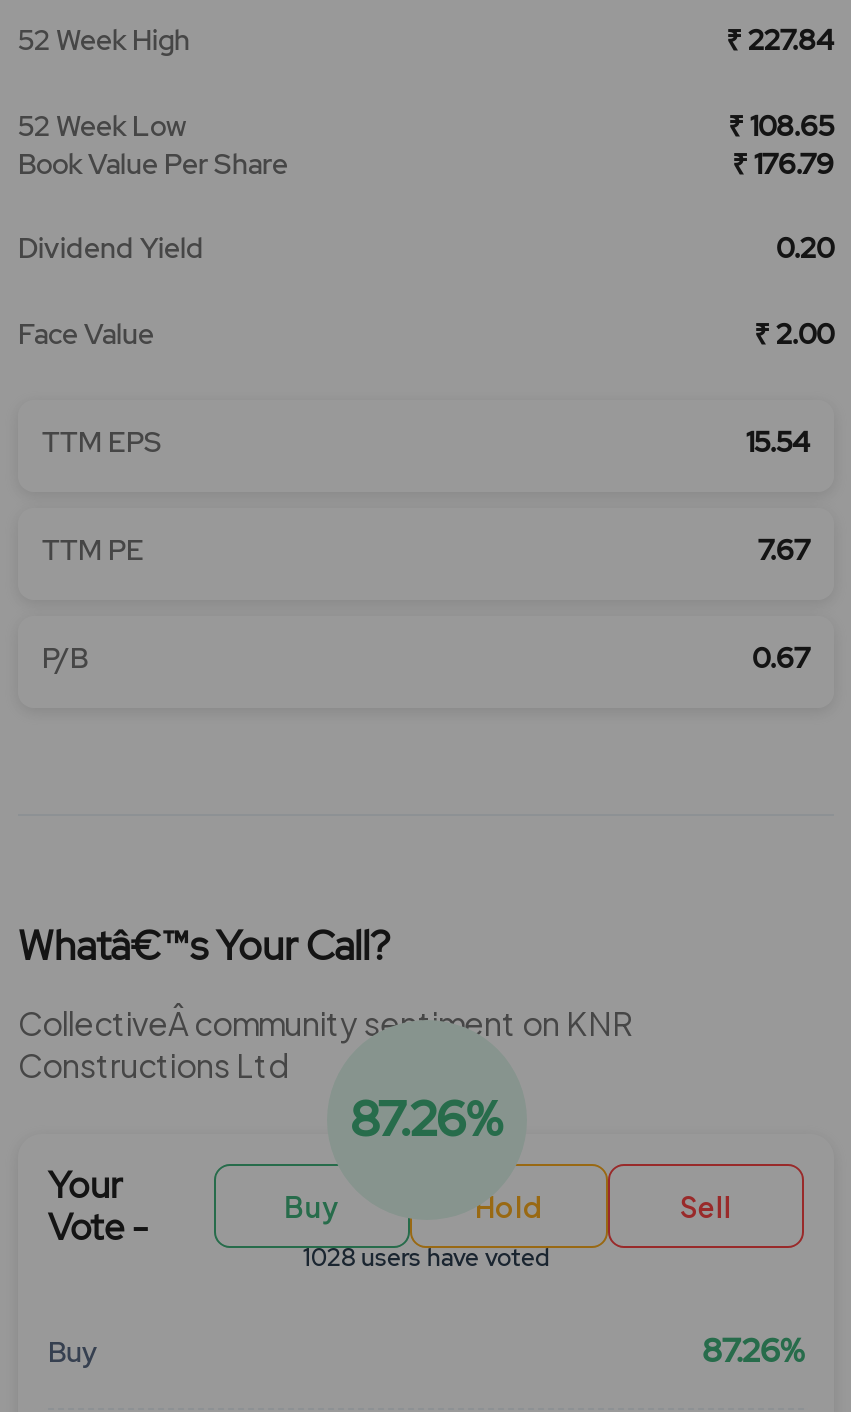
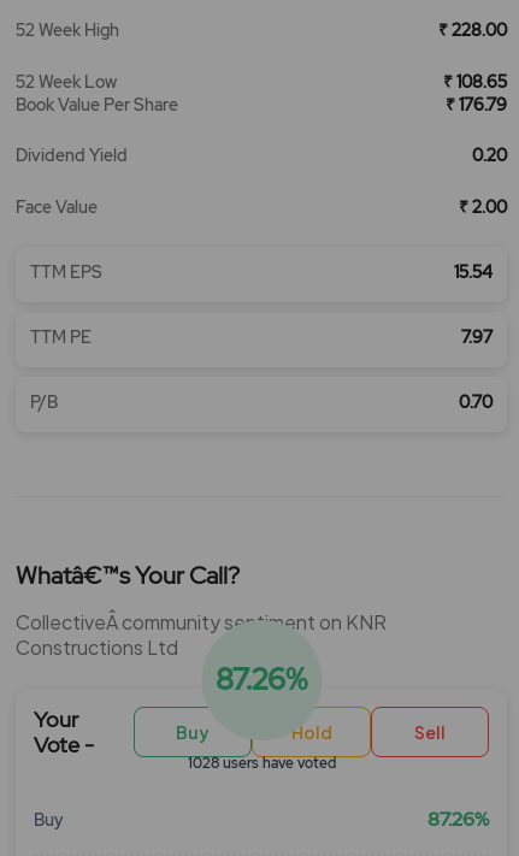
- ₹ 227.84
+ ₹ 228.00

- 7.67
+ 7.97

- 0.67
+ 0.70
